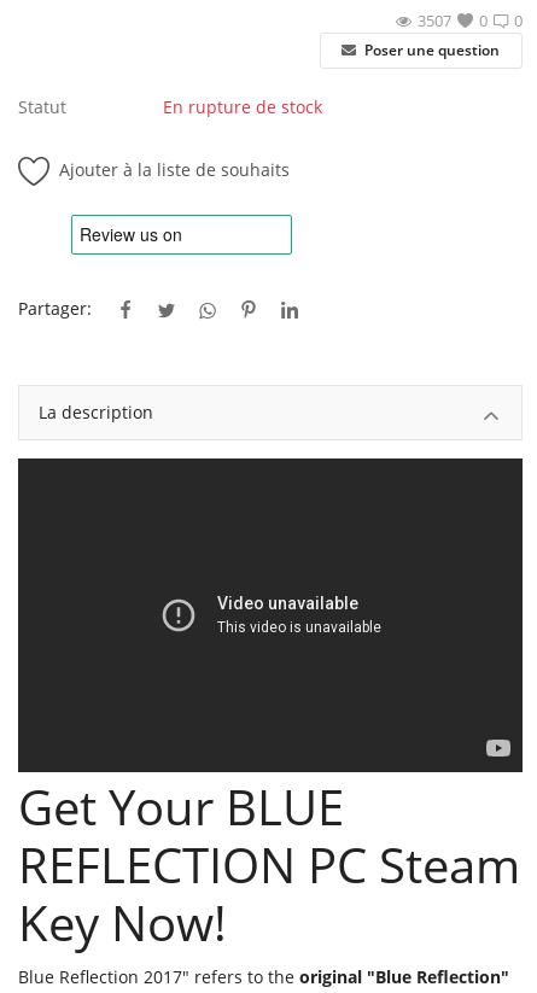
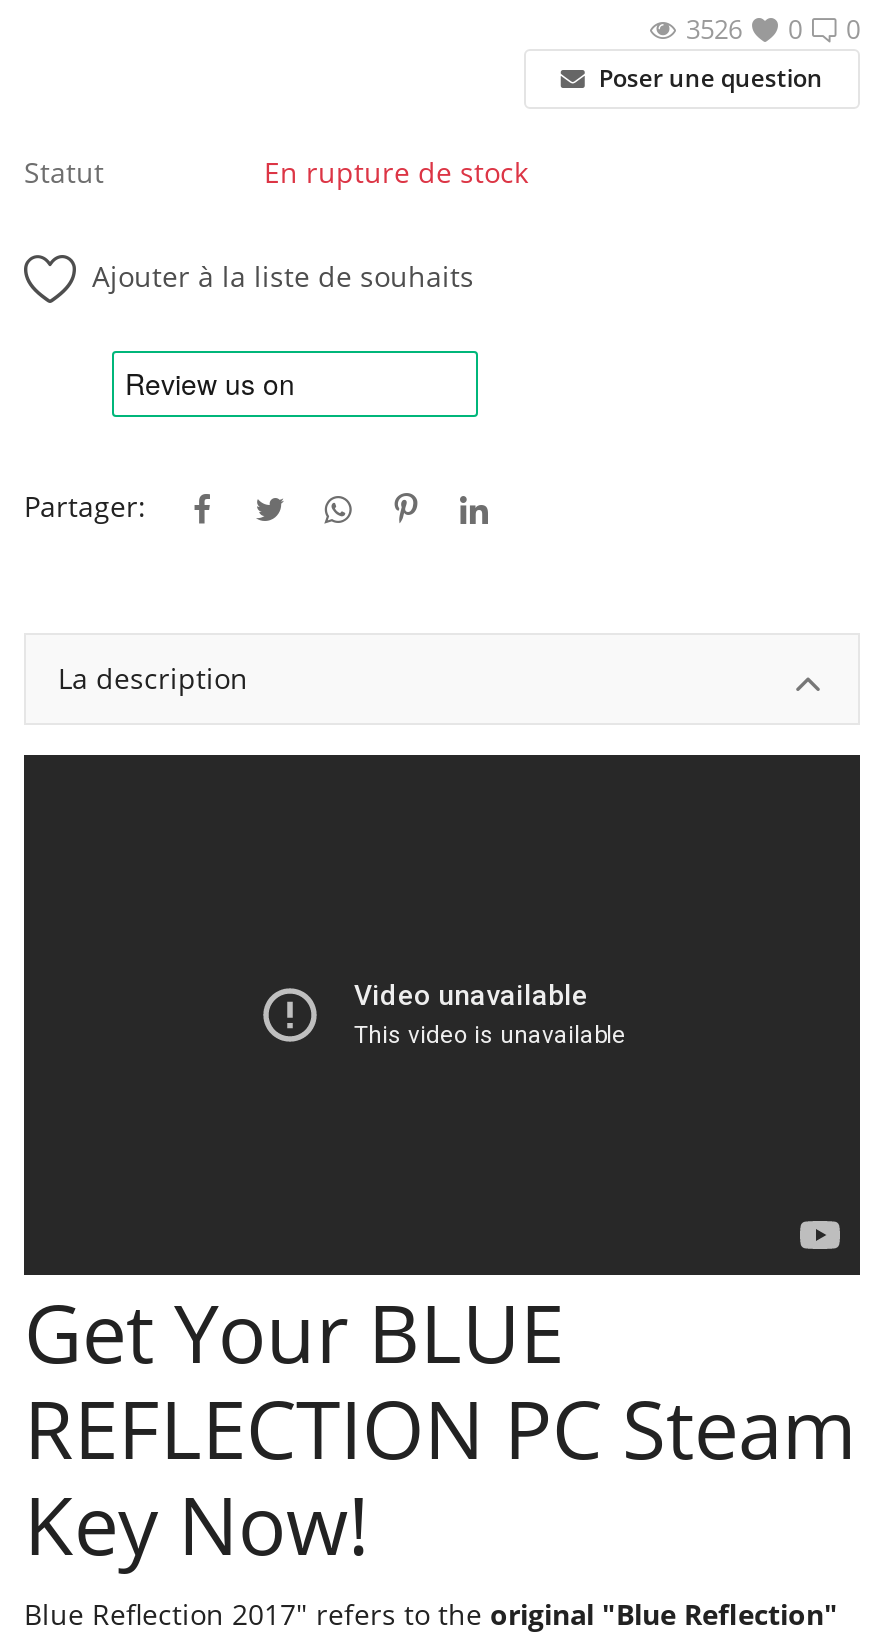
- 3507 0 0
+ 3526 0 0
